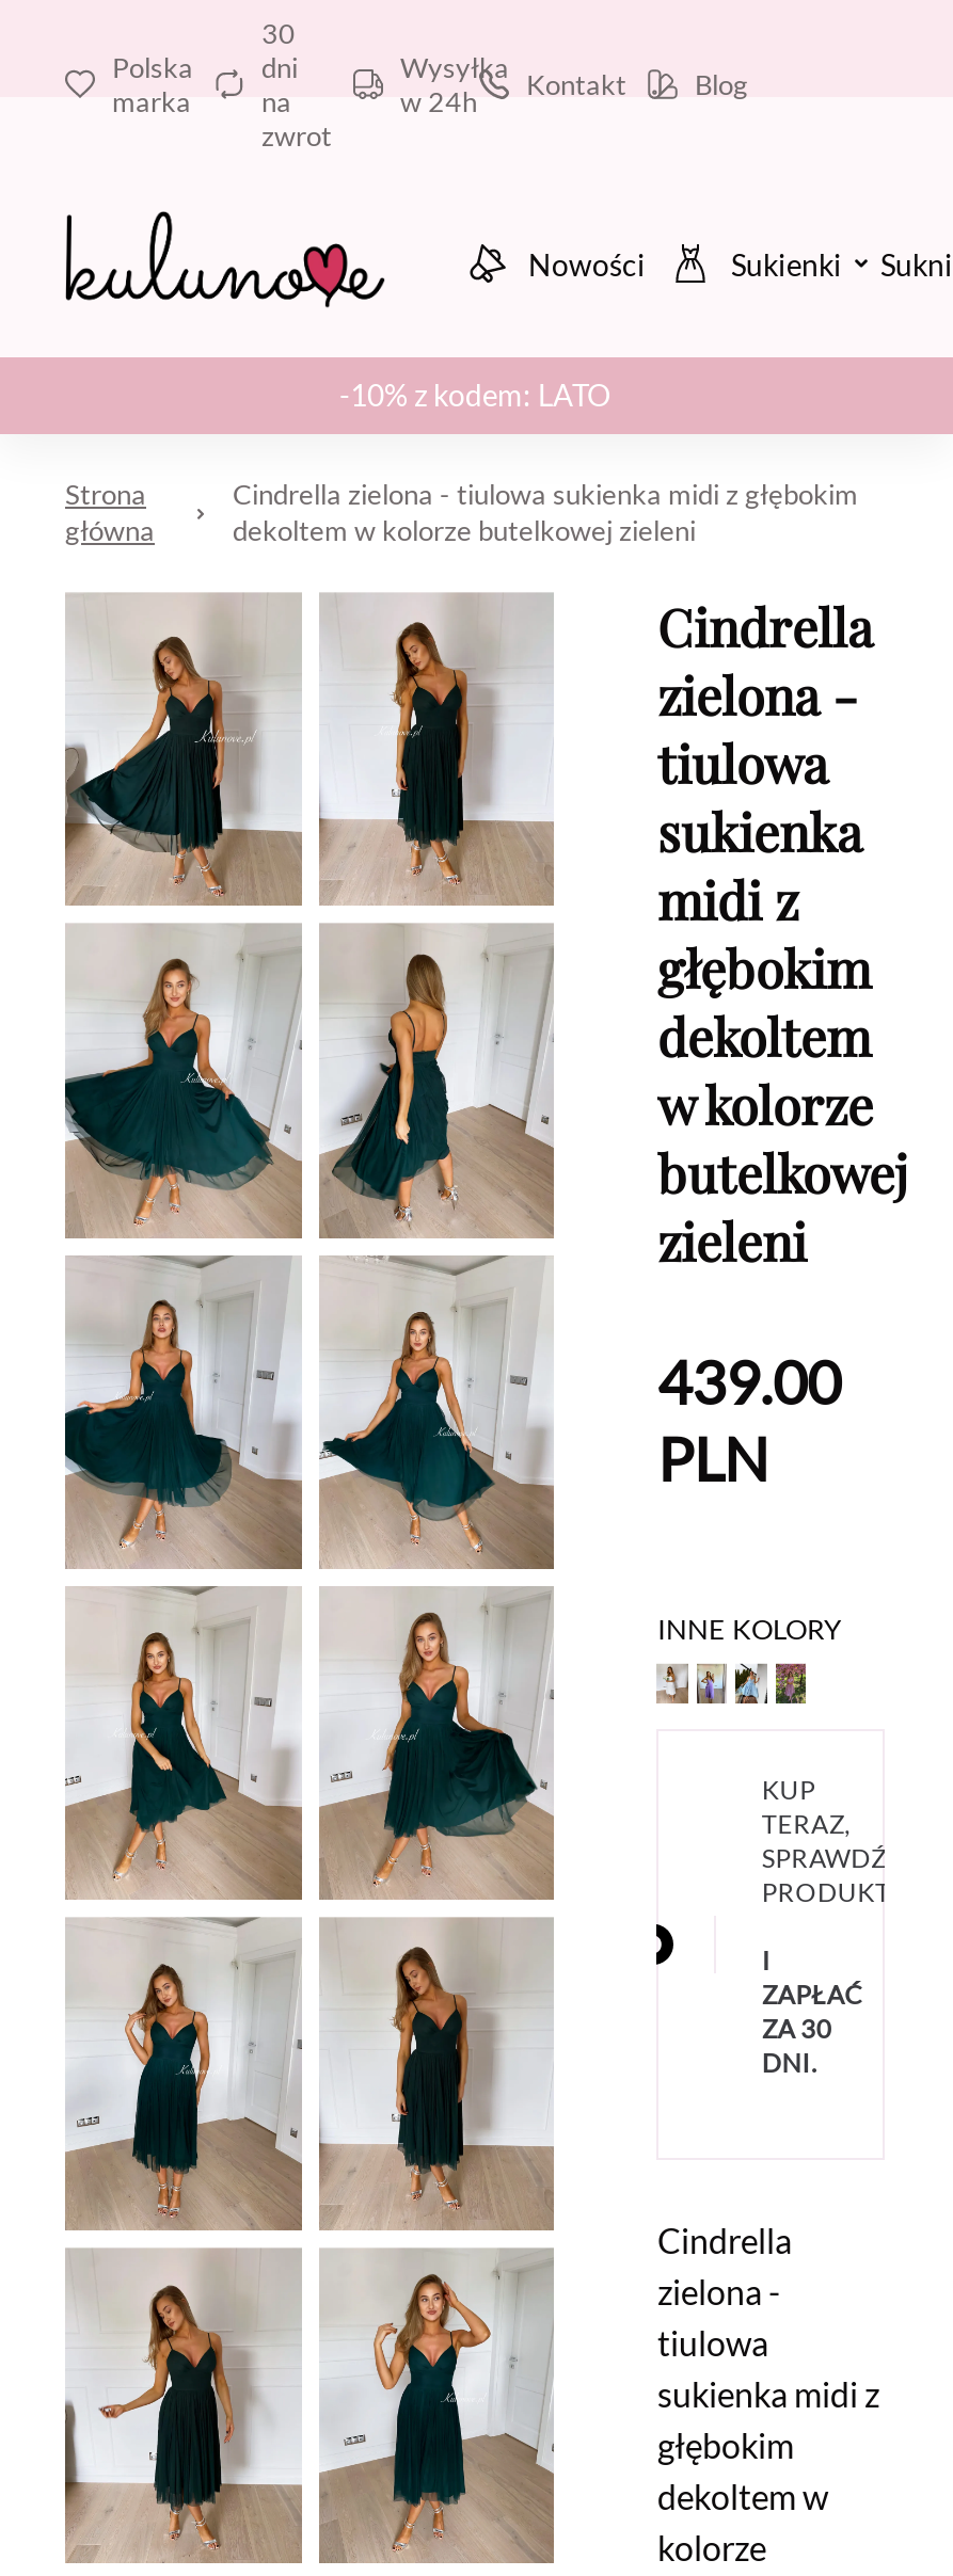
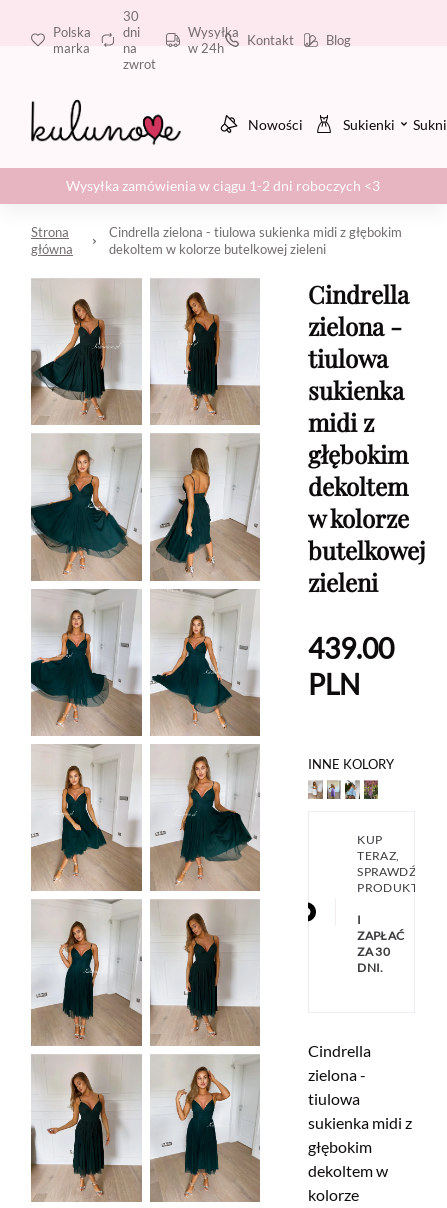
- -10% z kodem: LATO
+ Wysyłka zamówienia w ciągu 1-2 dni roboczych <3
